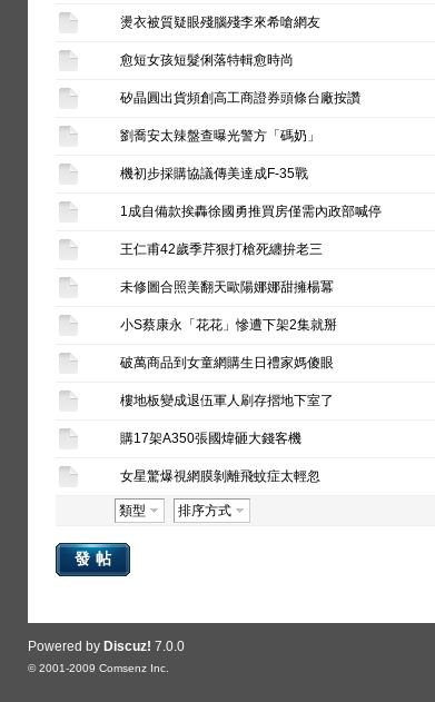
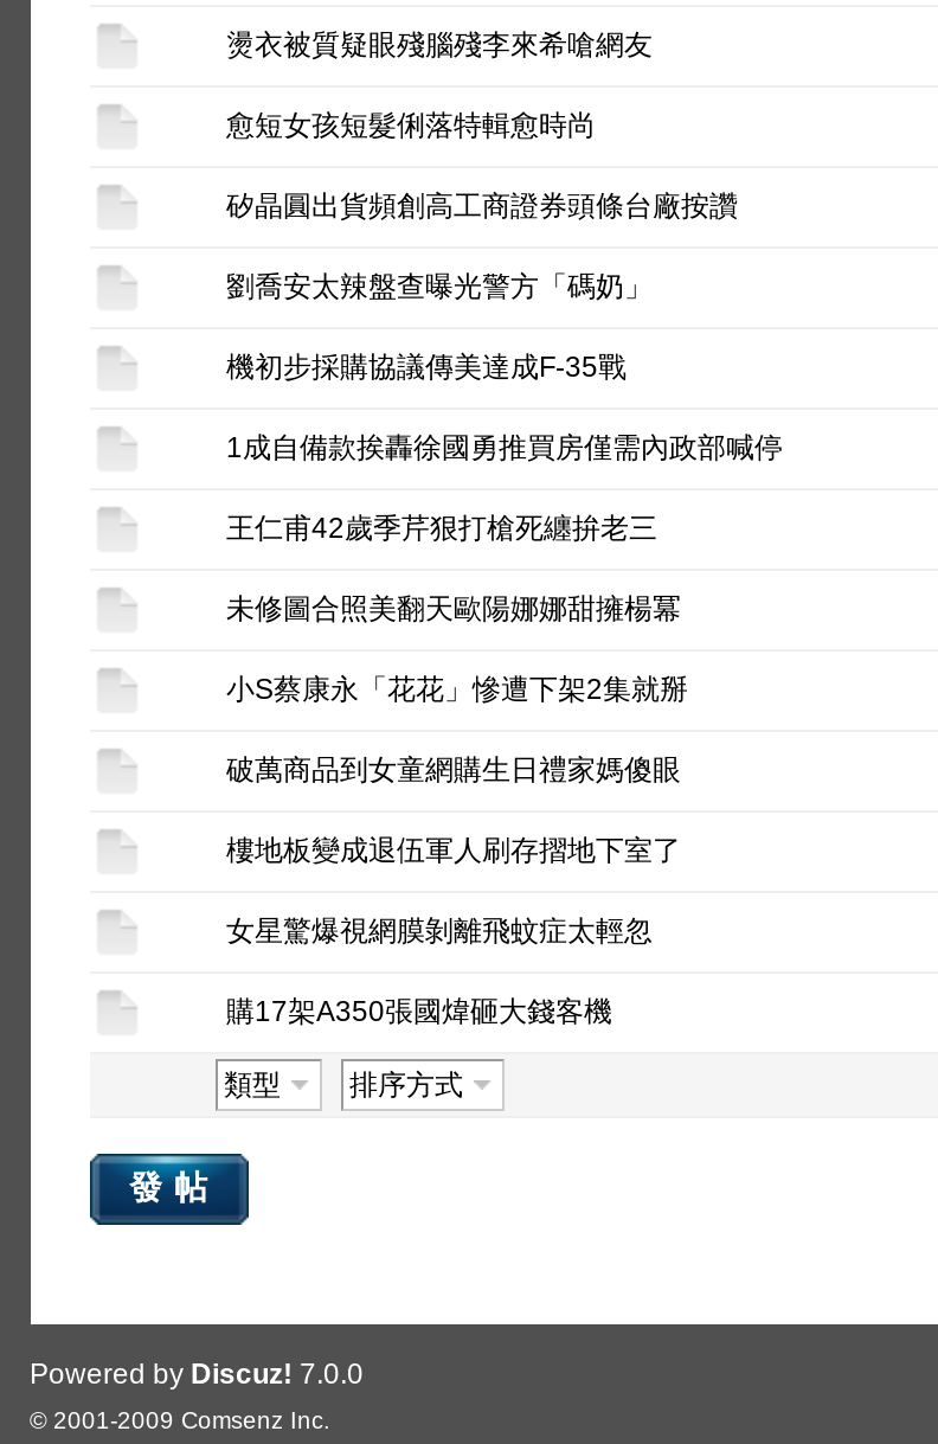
moved down: 購17架A350張國煒砸大錢客機

moved up: 女星驚爆視網膜剝離飛蚊症太輕忽
